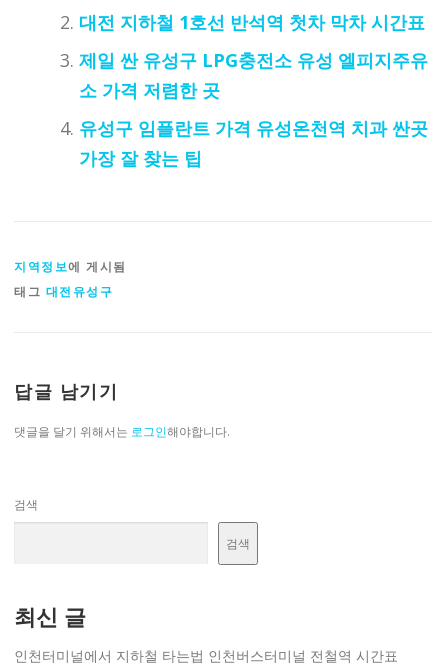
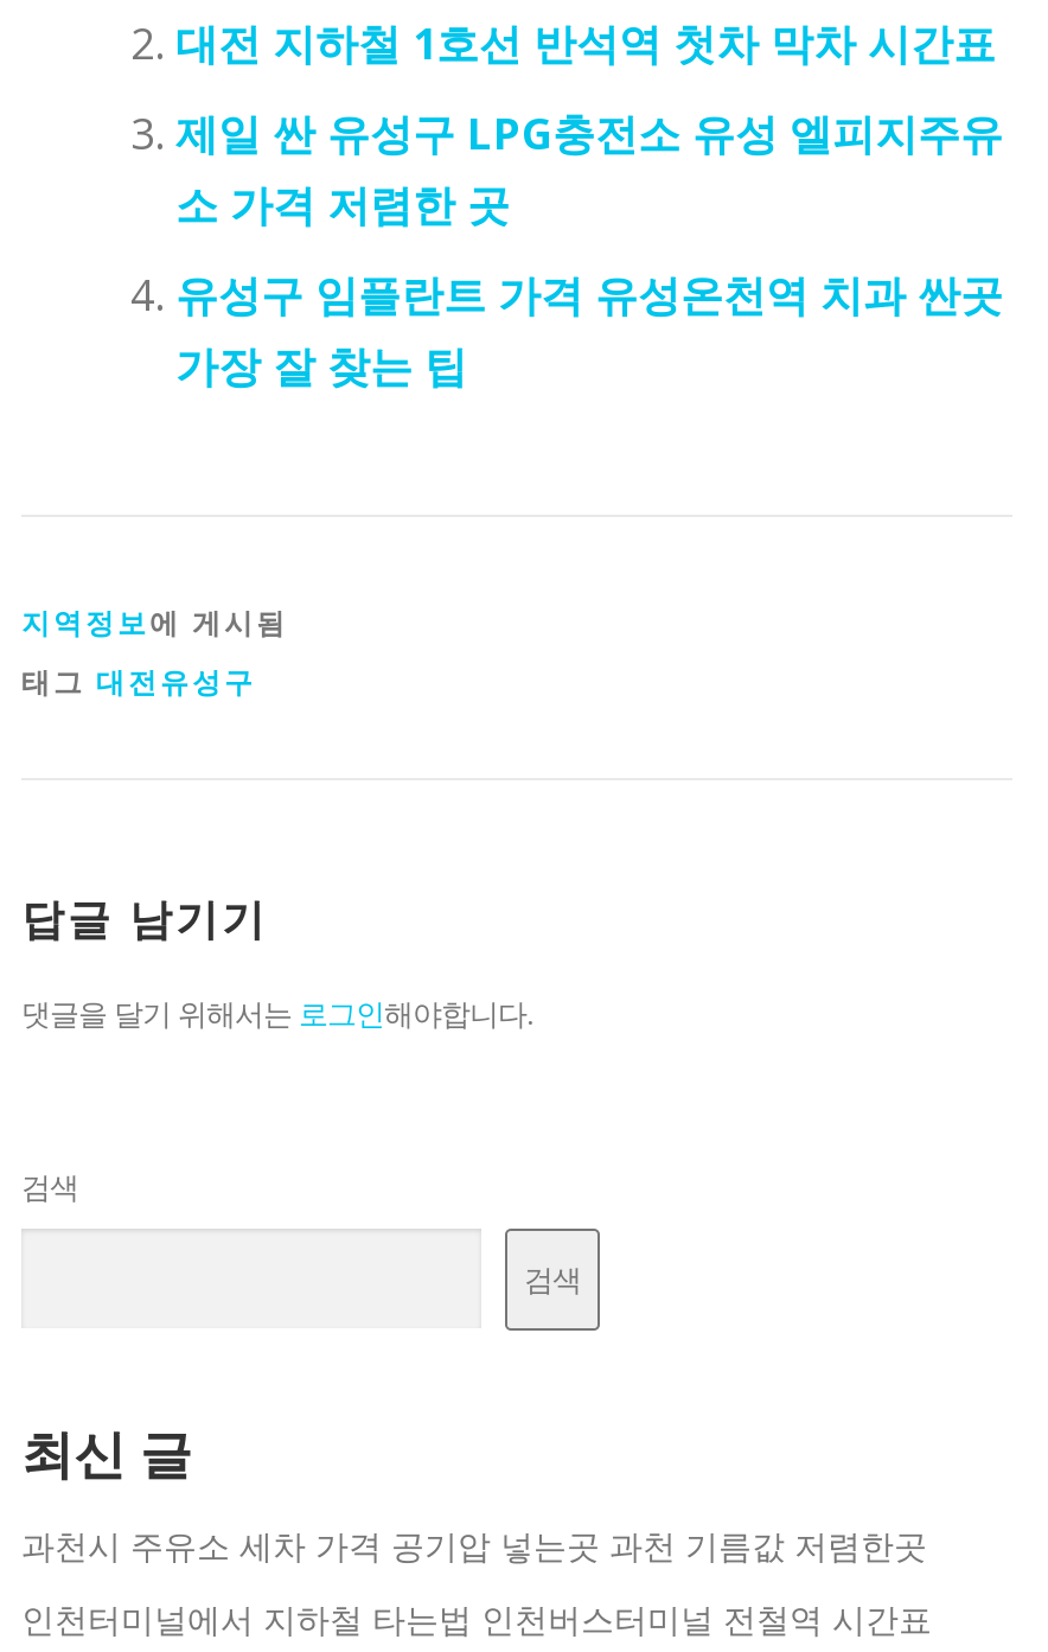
+ 과천시 주유소 세차 가격 공기압 넣는곳 과천 기름값 저렴한곳
